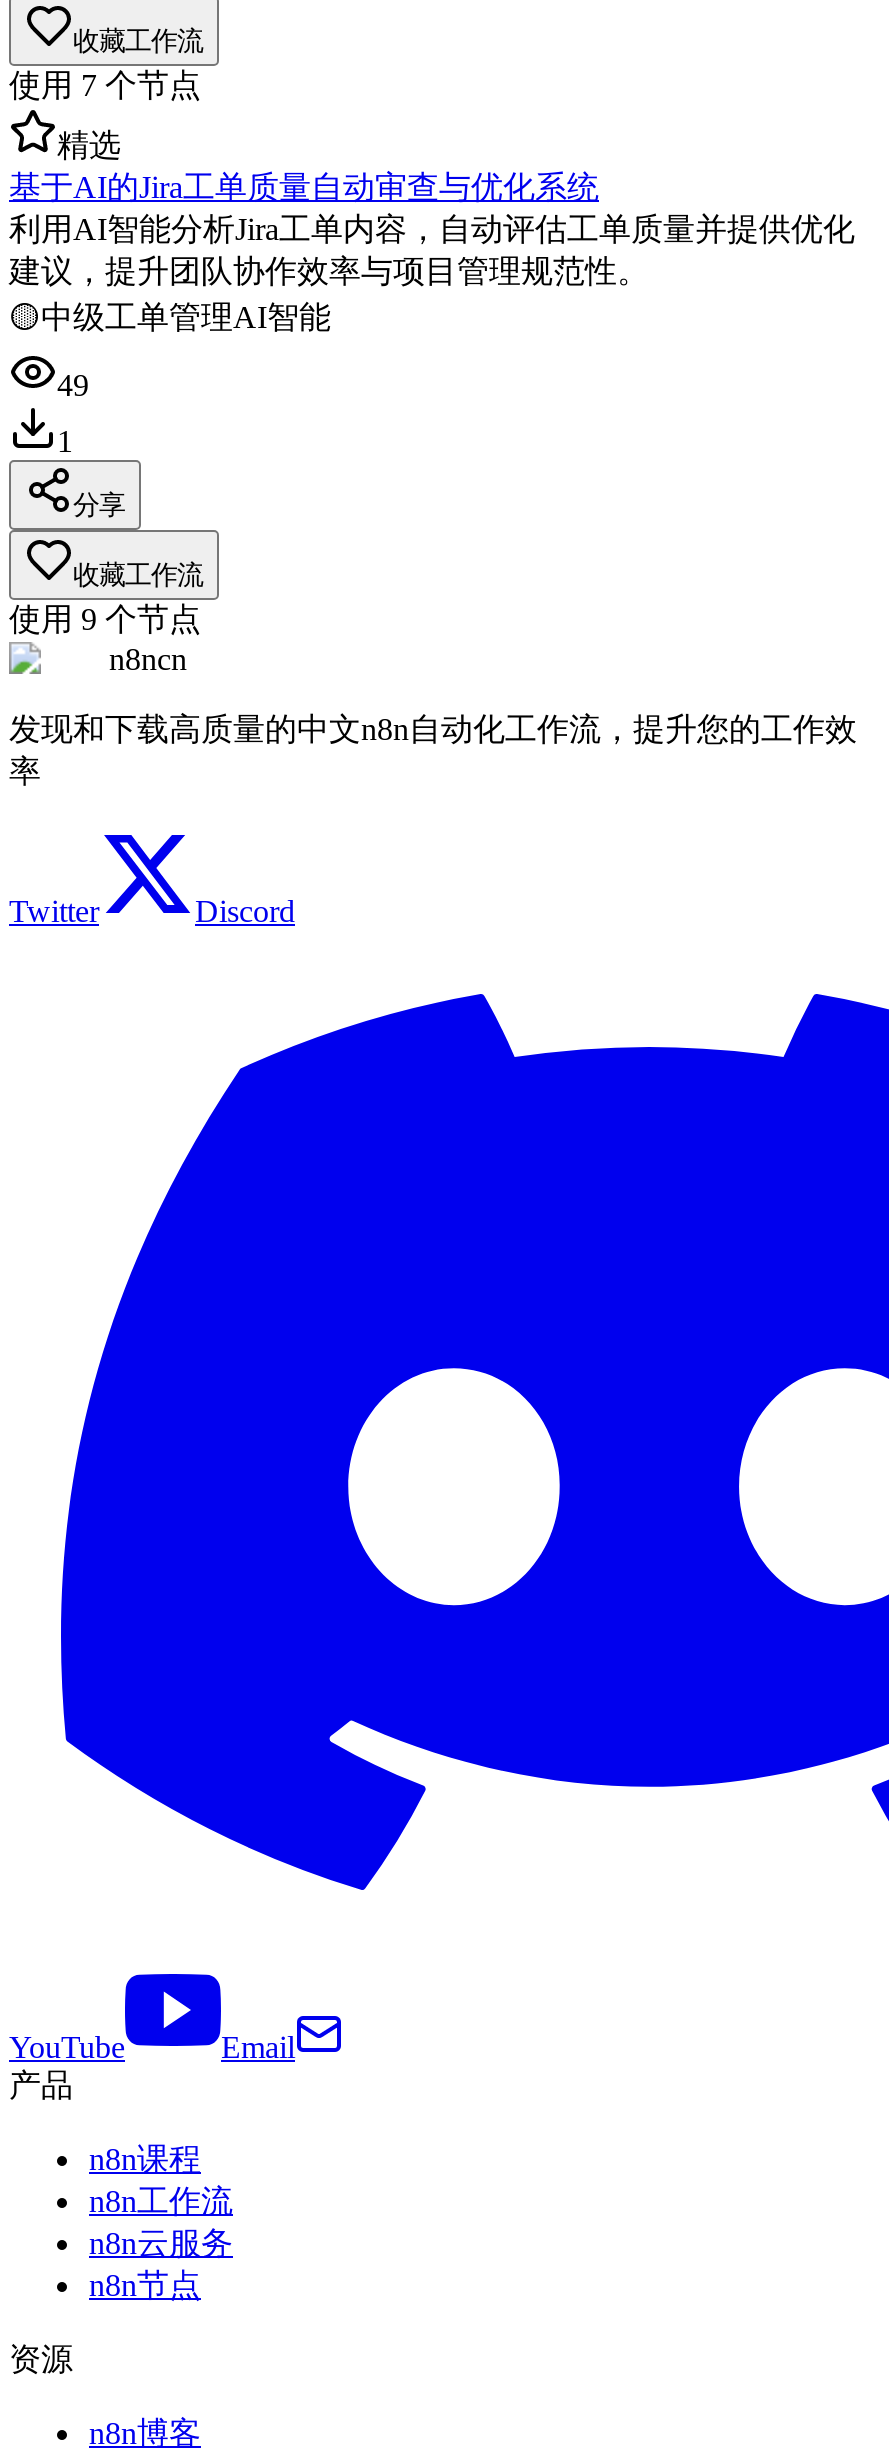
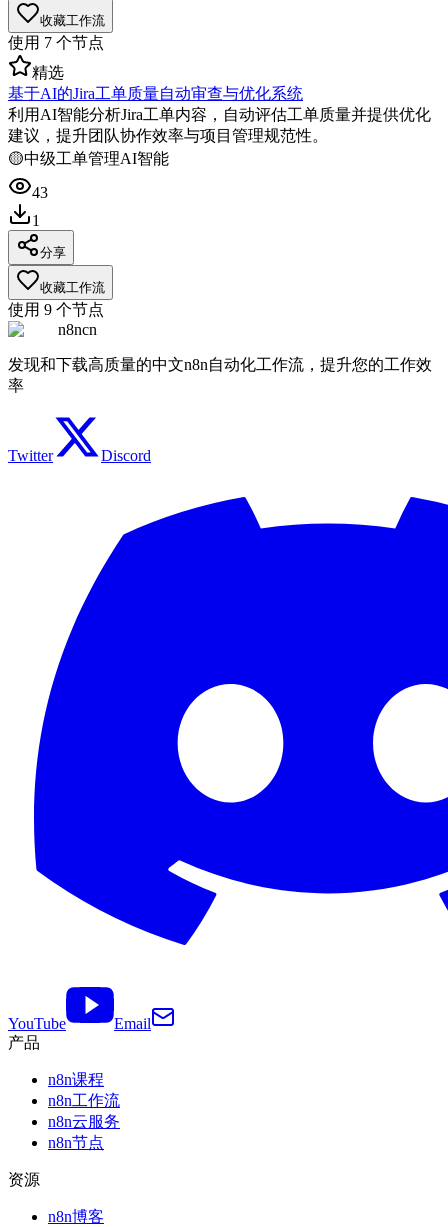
- 49
+ 43
